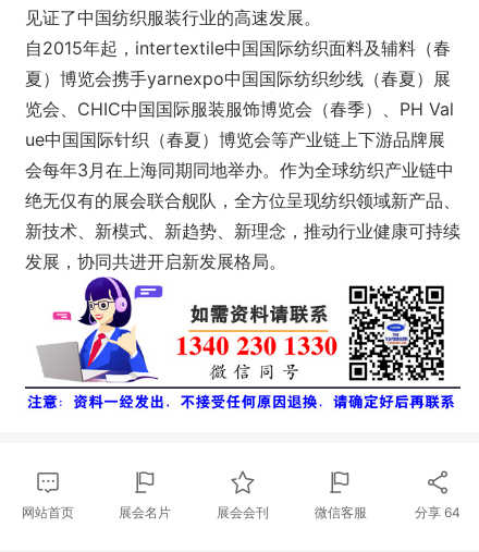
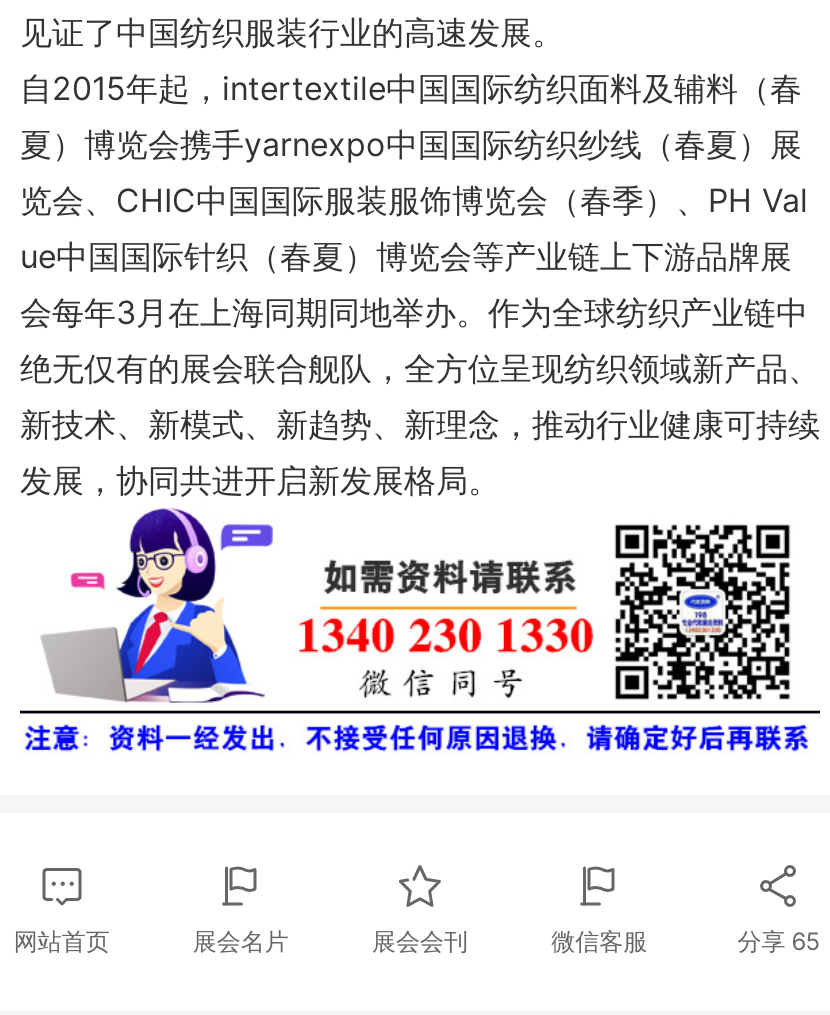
- 分享64
+ 分享65
